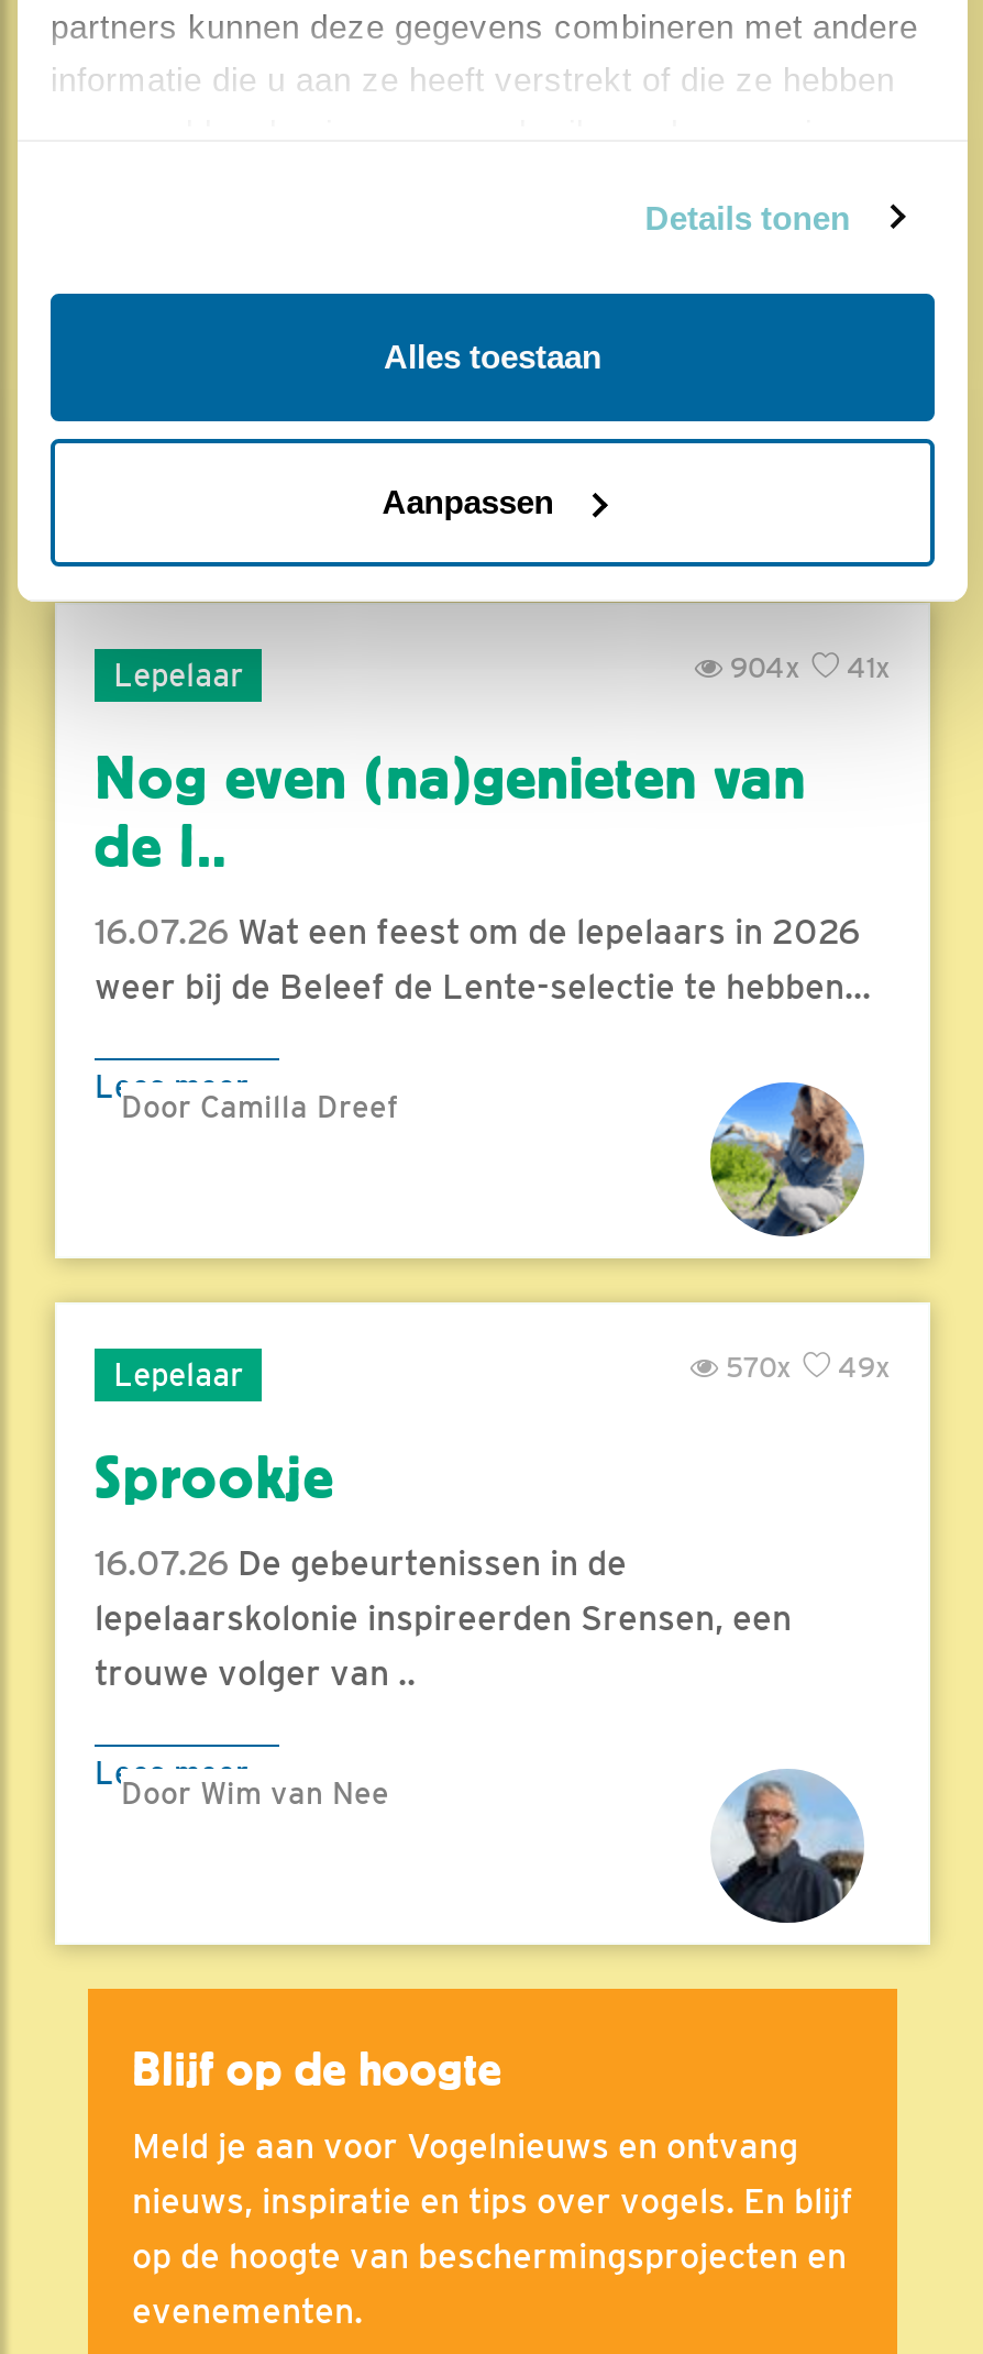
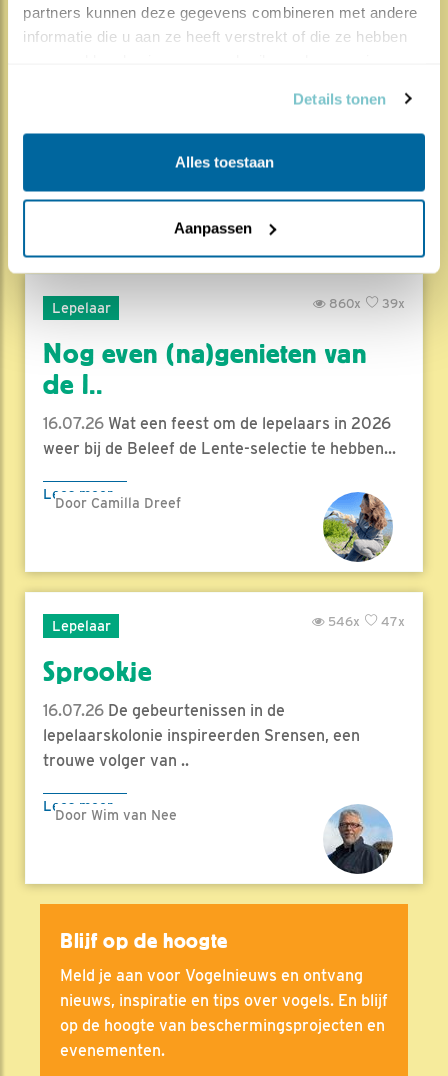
- 41x
- 904x
+ 39x
+ 860x

- 49x
- 570x
+ 47x
+ 546x
